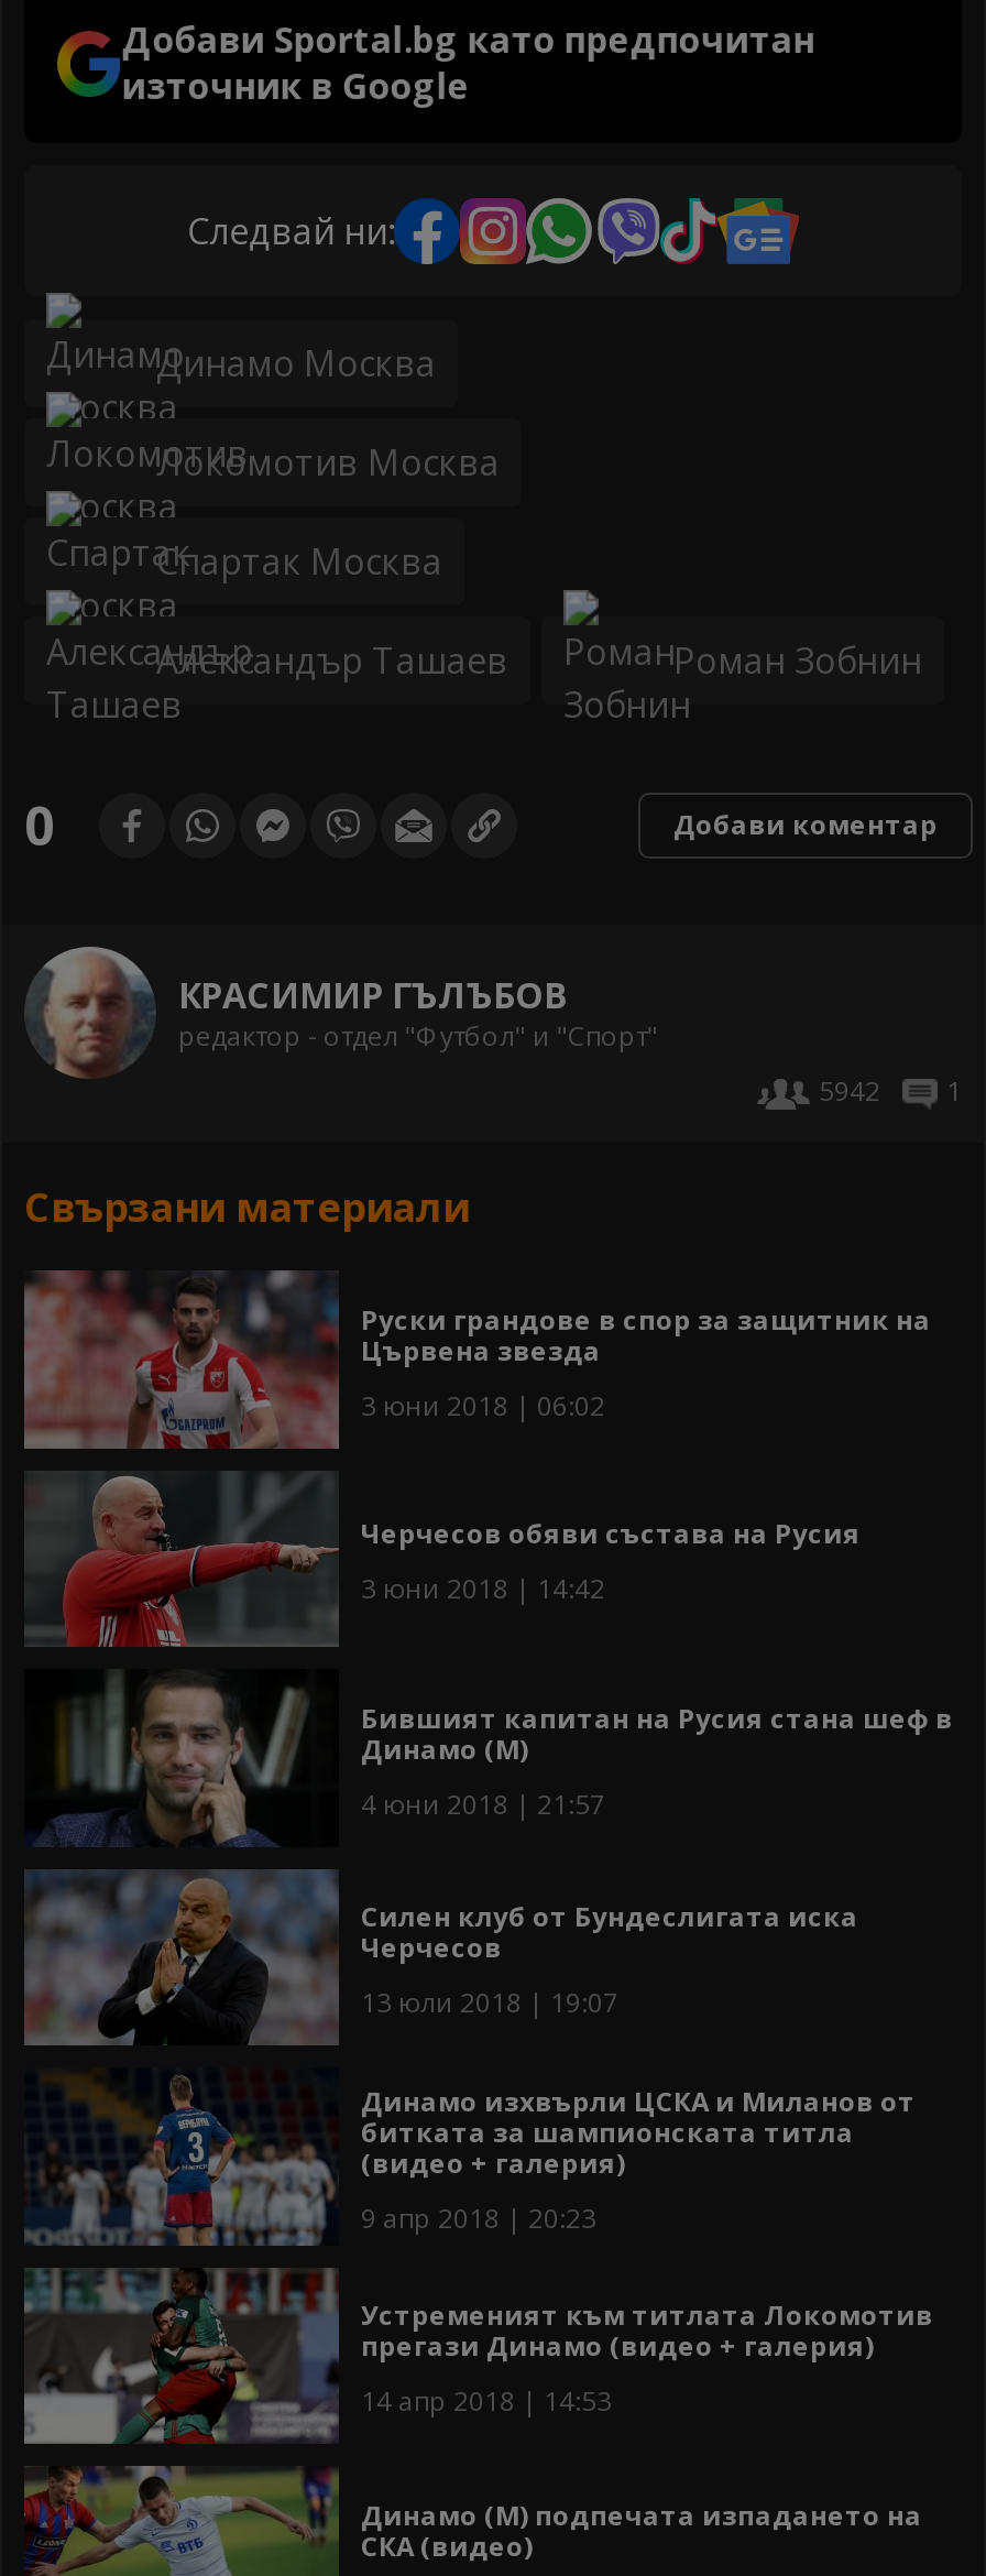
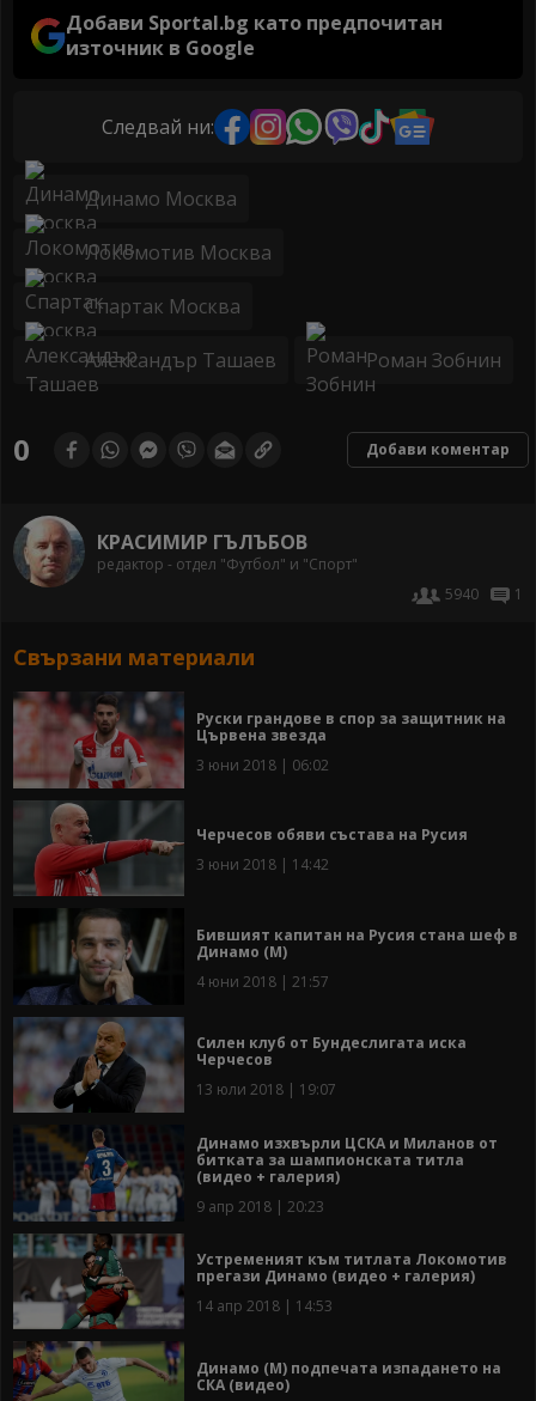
- 5942 1
+ 5940 1
